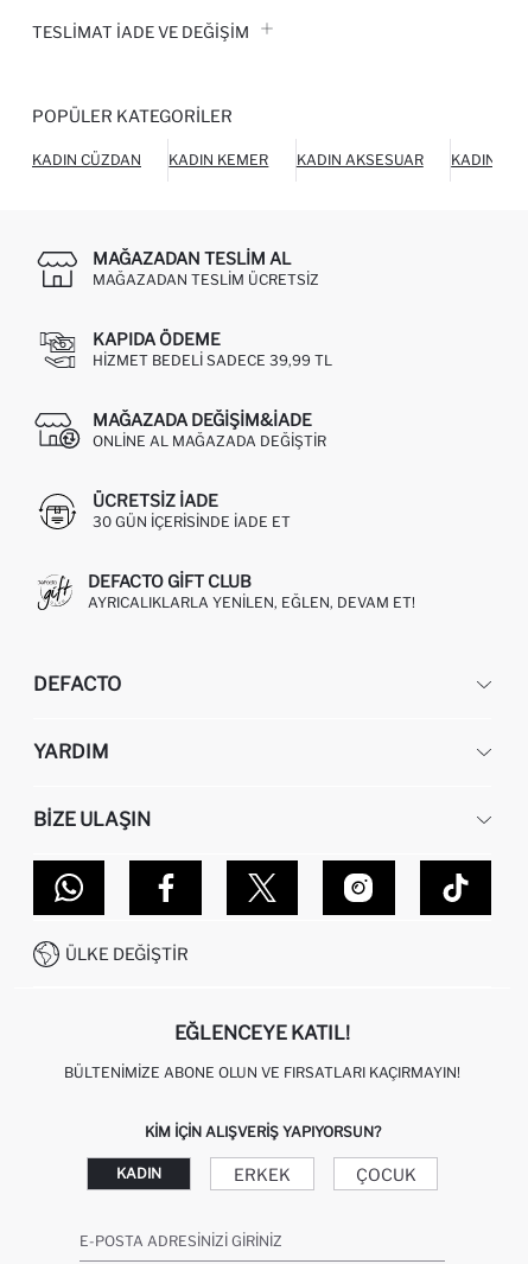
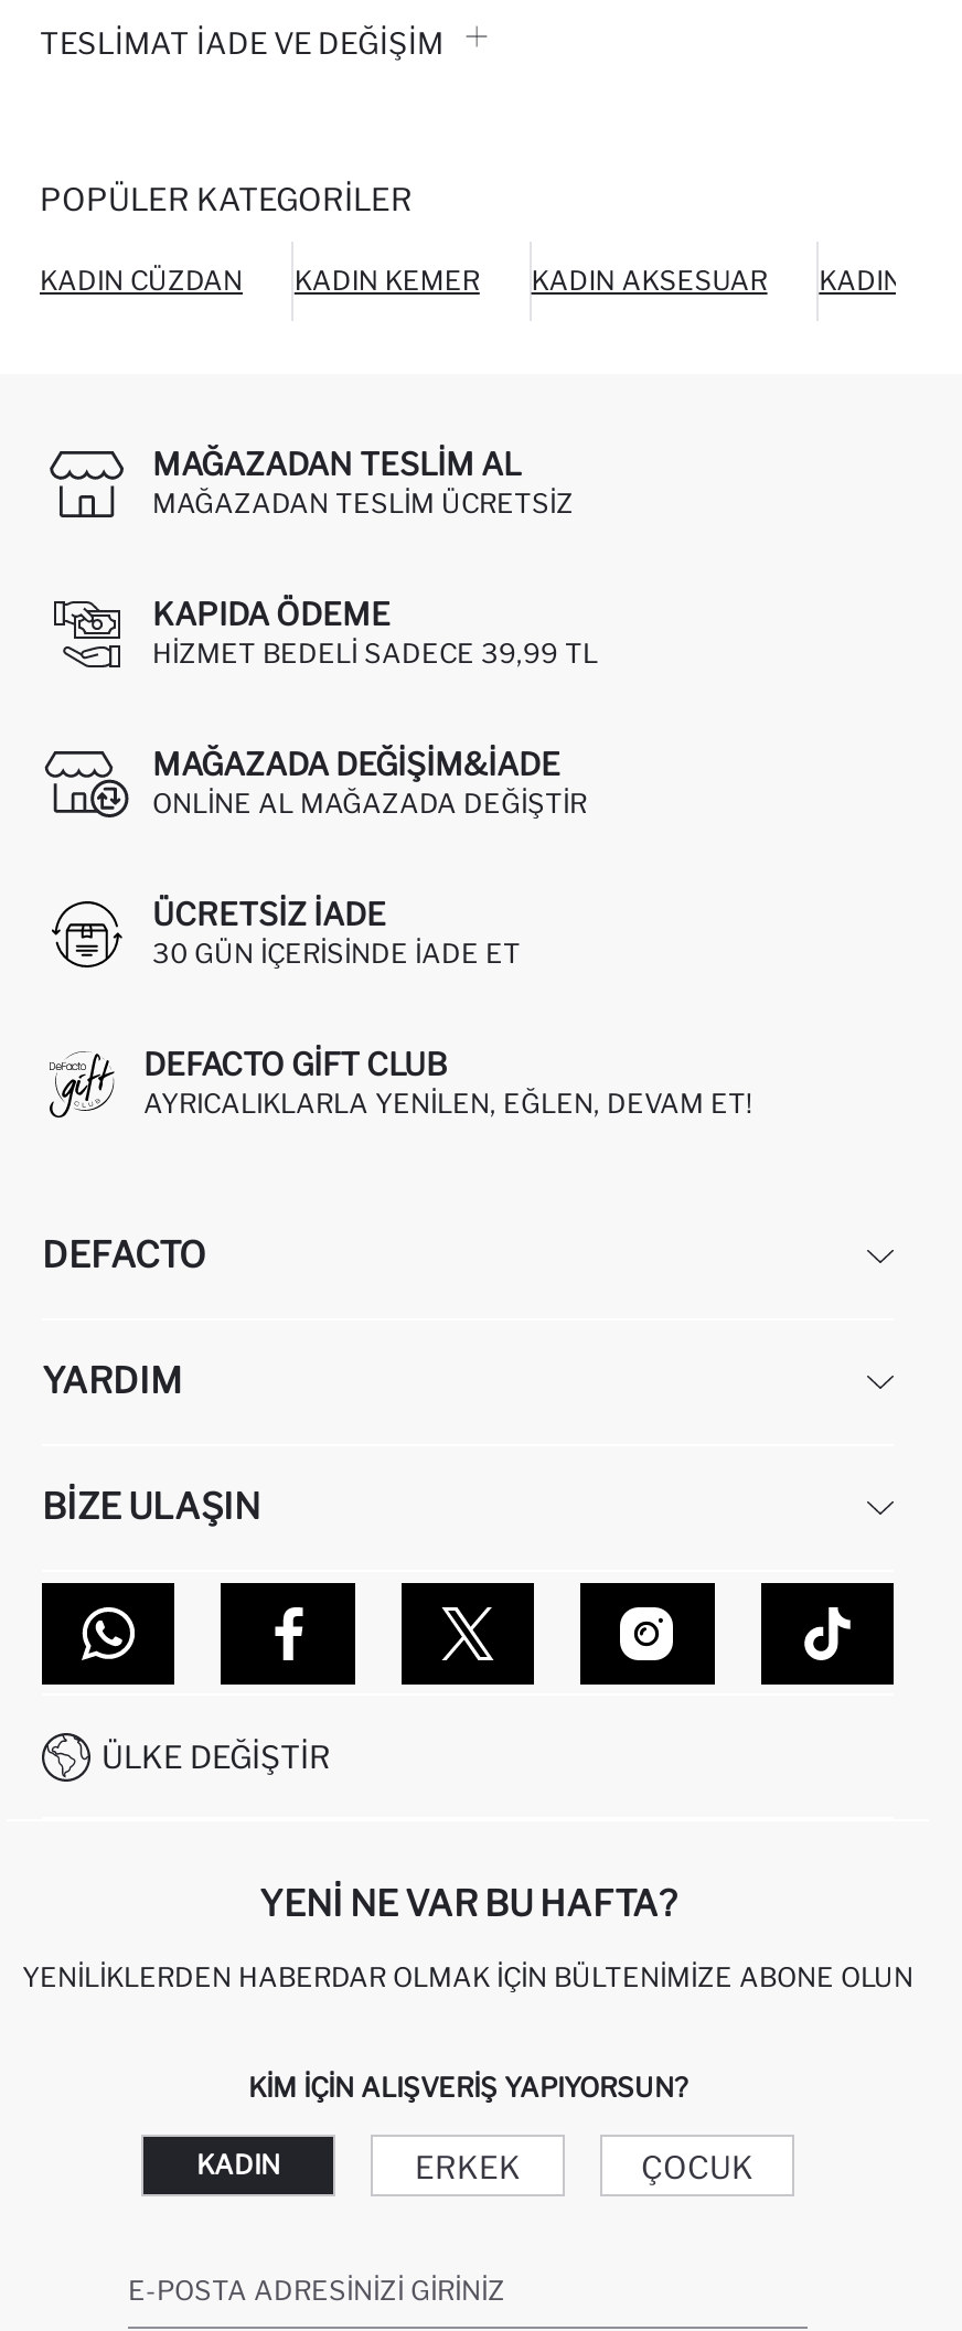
- EĞLENCEYE KATIL!
+ YENI NE VAR BU HAFTA?

- BÜLTENIMIZE ABONE OLUN VE FIRSATLARI KAÇIRMAYIN!
+ YENILIKLERDEN HABERDAR OLMAK İÇIN BÜLTENIMIZE ABONE OLUN
